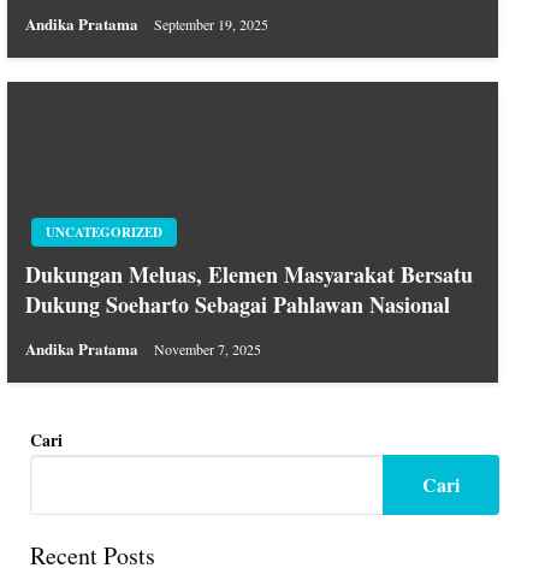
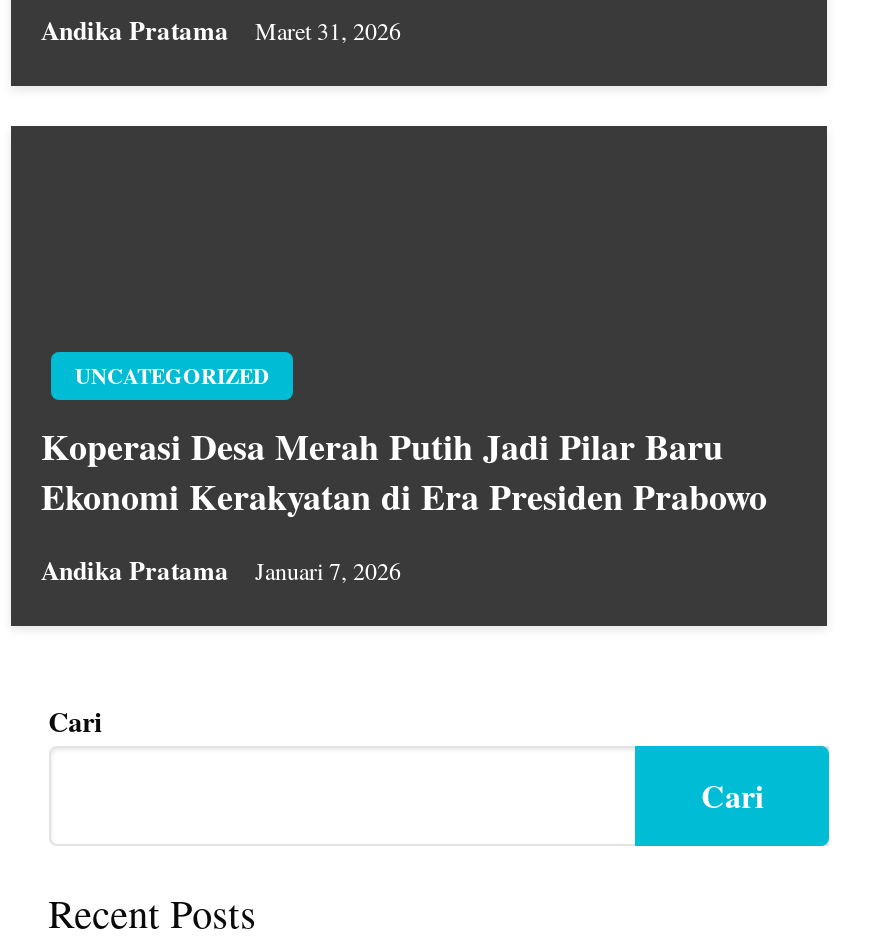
- Andika Pratama September 19, 2025
+ Andika Pratama Maret 31, 2026

- Dukungan Meluas, Elemen Masyarakat Bersatu
- Dukung Soeharto Sebagai Pahlawan Nasional
+ Koperasi Desa Merah Putih Jadi Pilar Baru
+ Ekonomi Kerakyatan di Era Presiden Prabowo

- Andika Pratama November 7, 2025
+ Andika Pratama Januari 7, 2026
